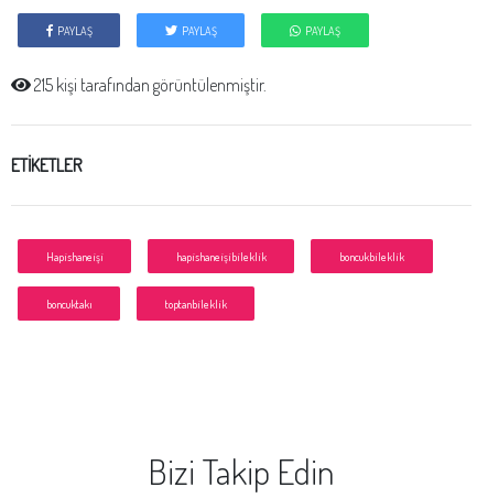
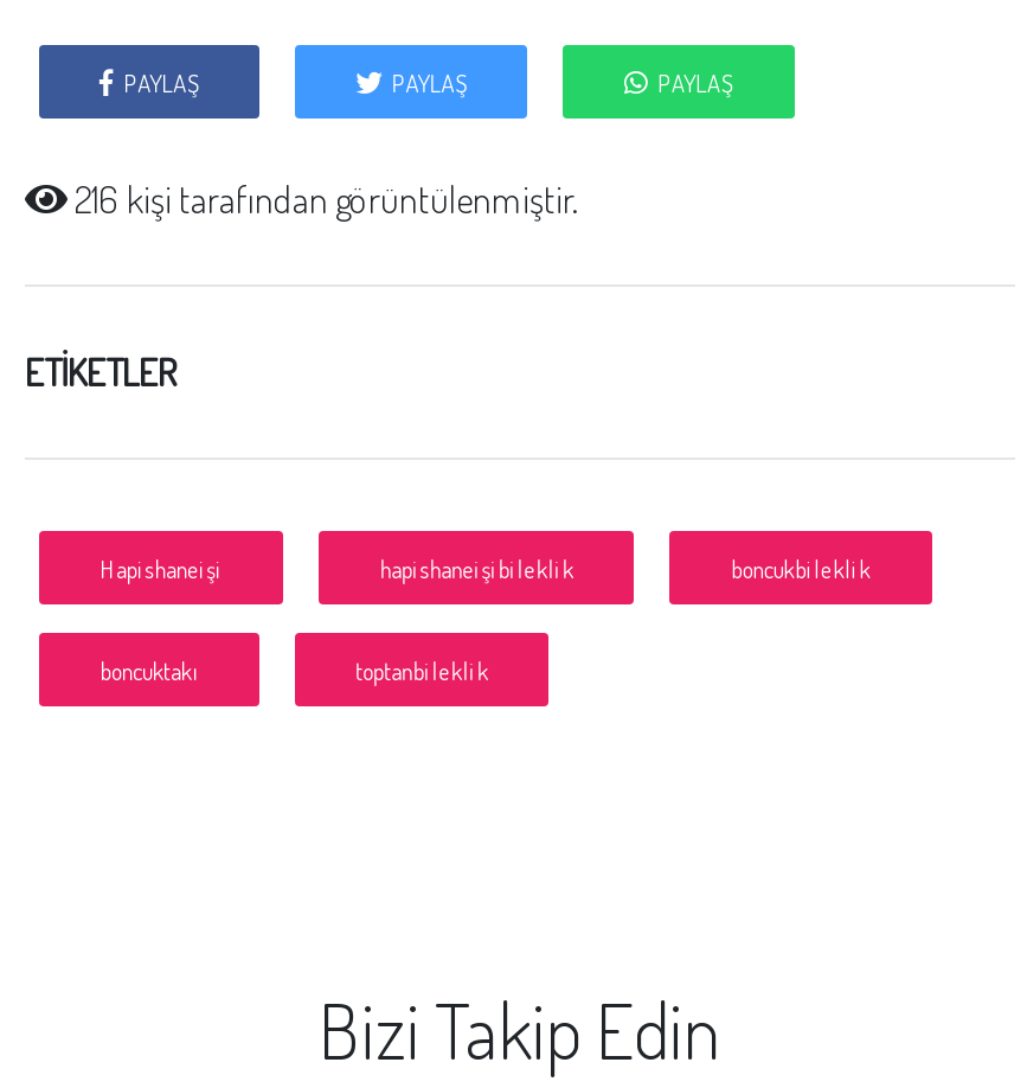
- 215 kişi tarafından görüntülenmiştir.
+ 216 kişi tarafından görüntülenmiştir.
